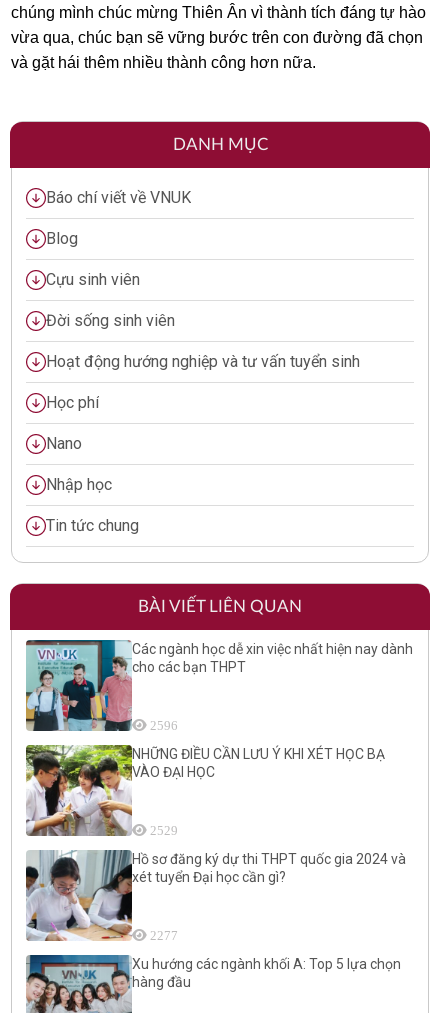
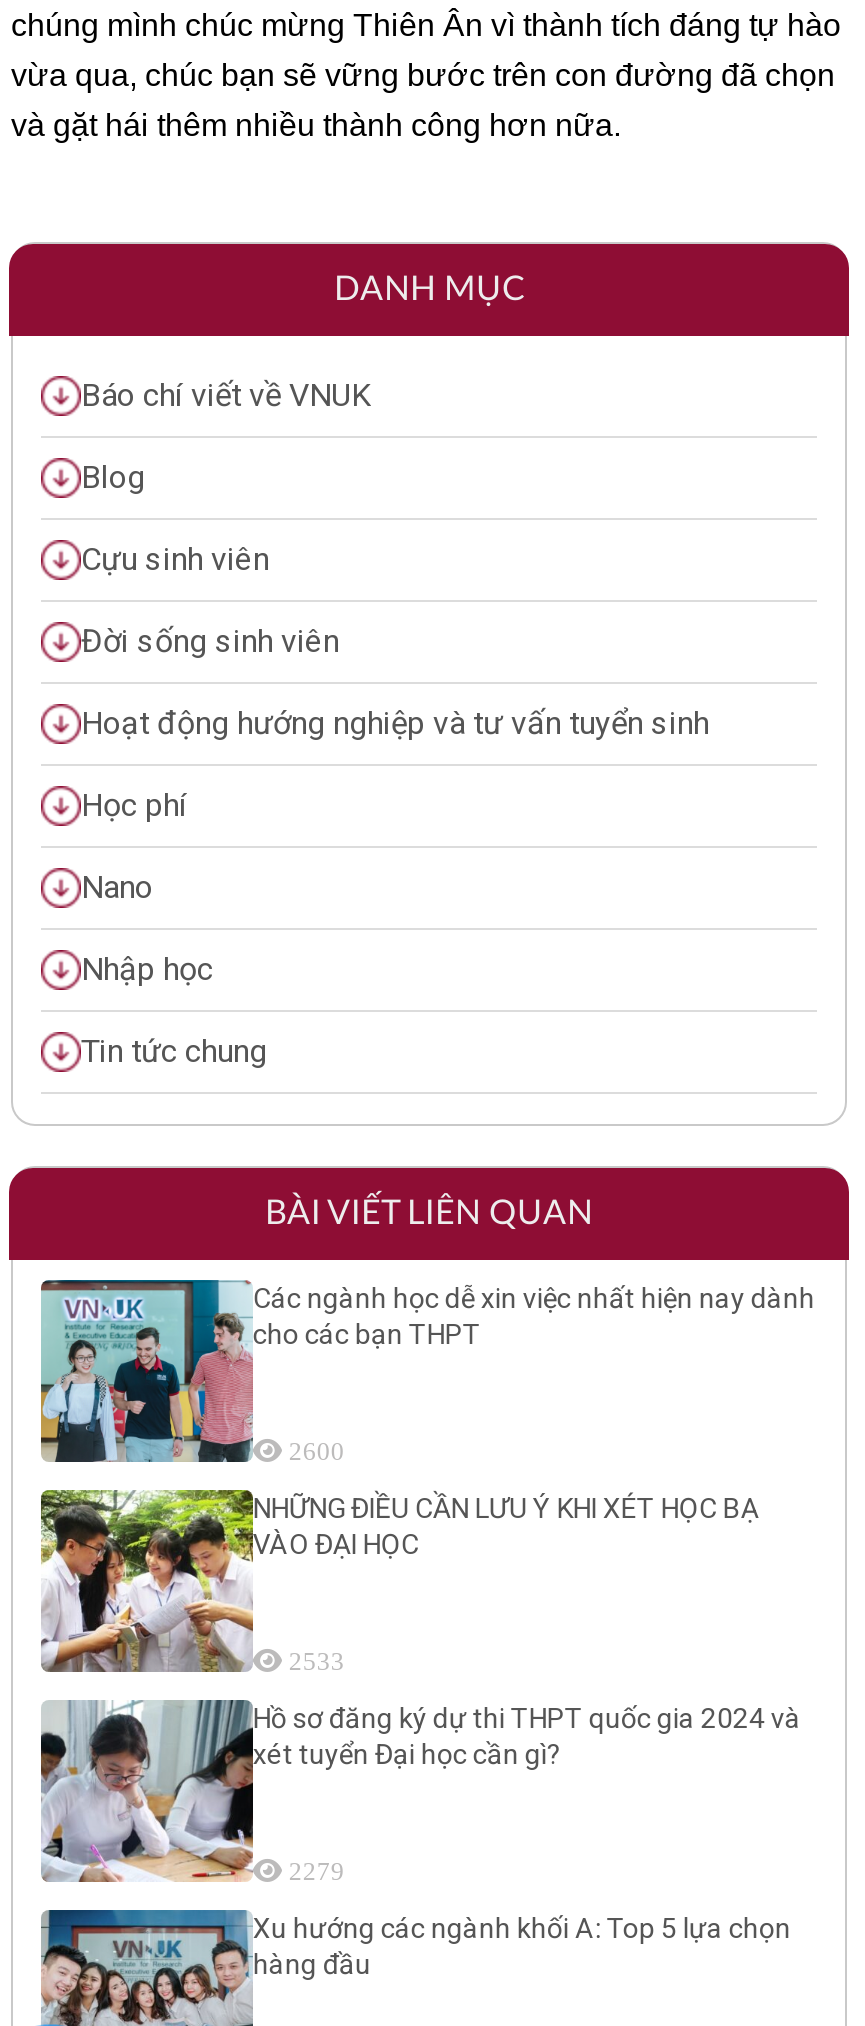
- 2596
+ 2600

- 2529
+ 2533

- 2277
+ 2279
